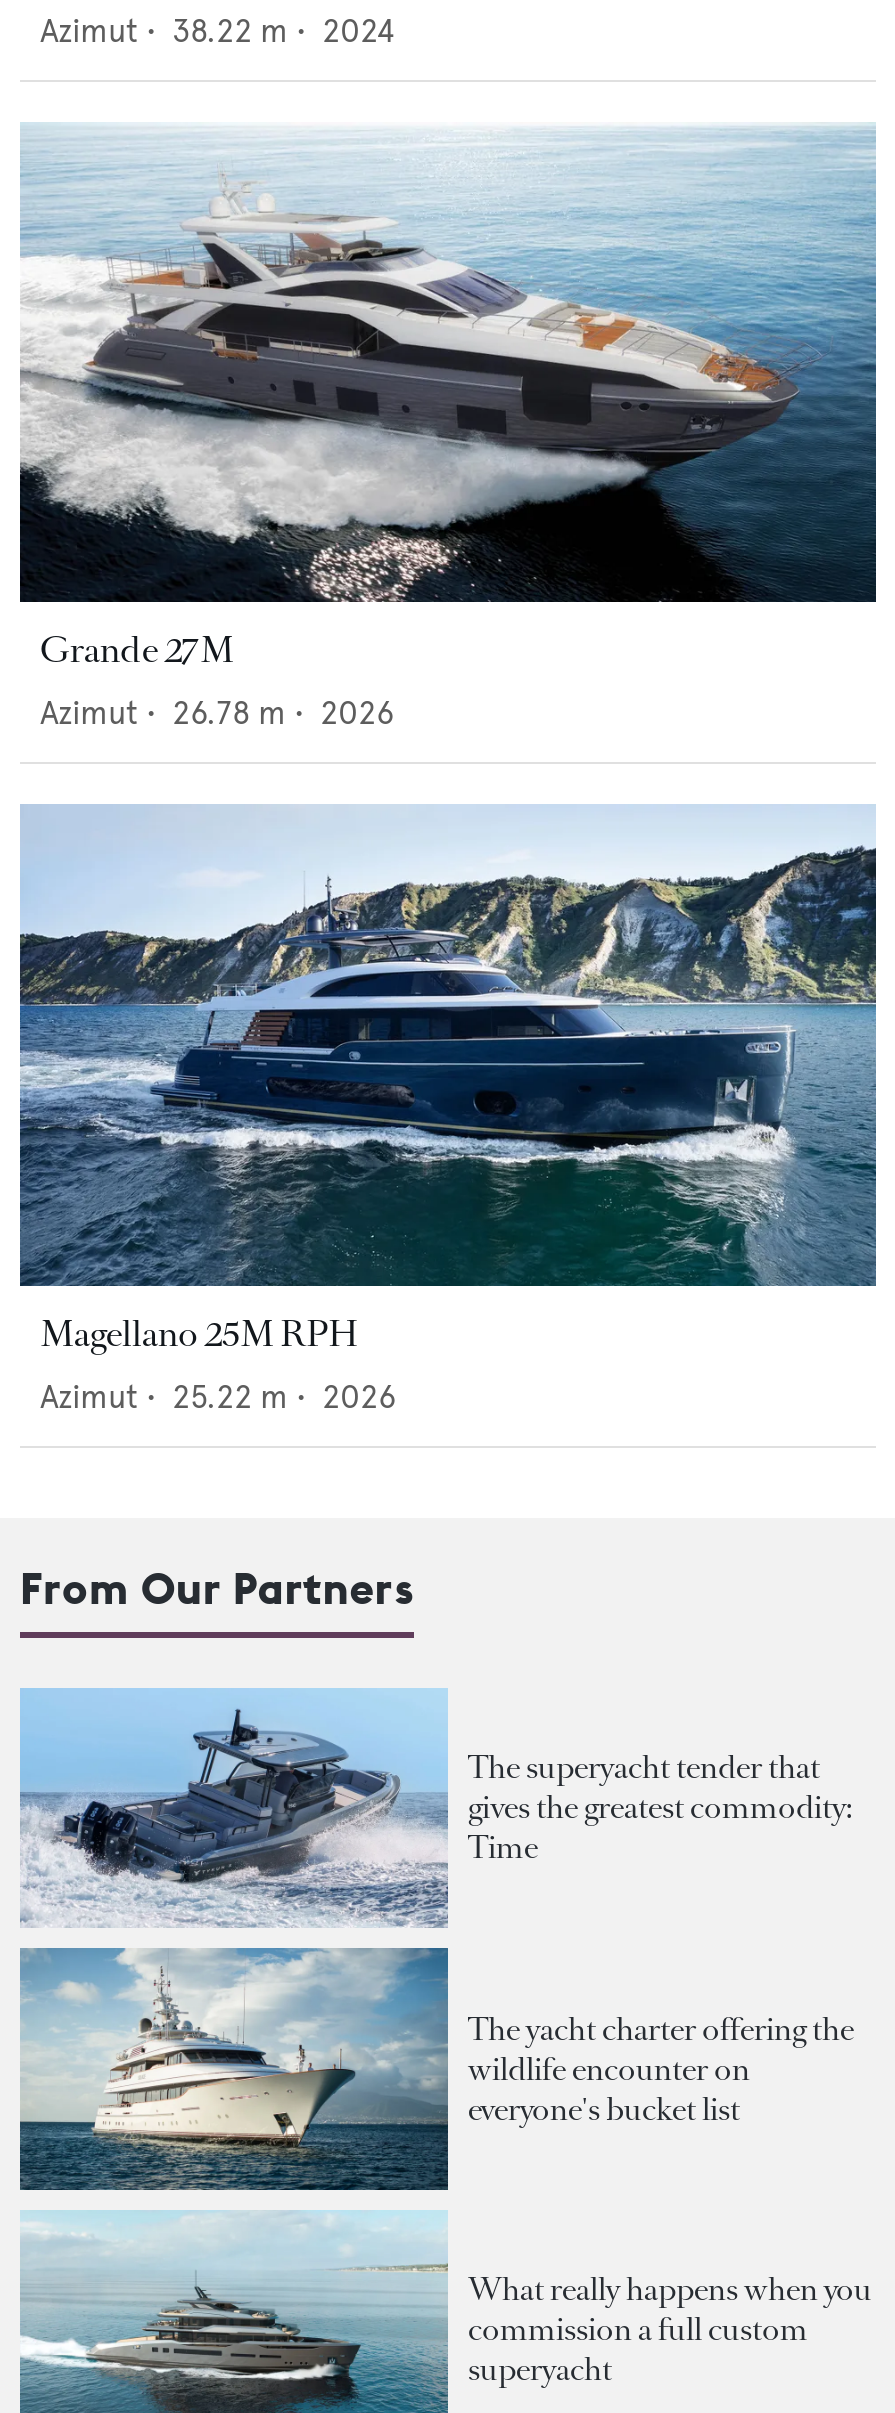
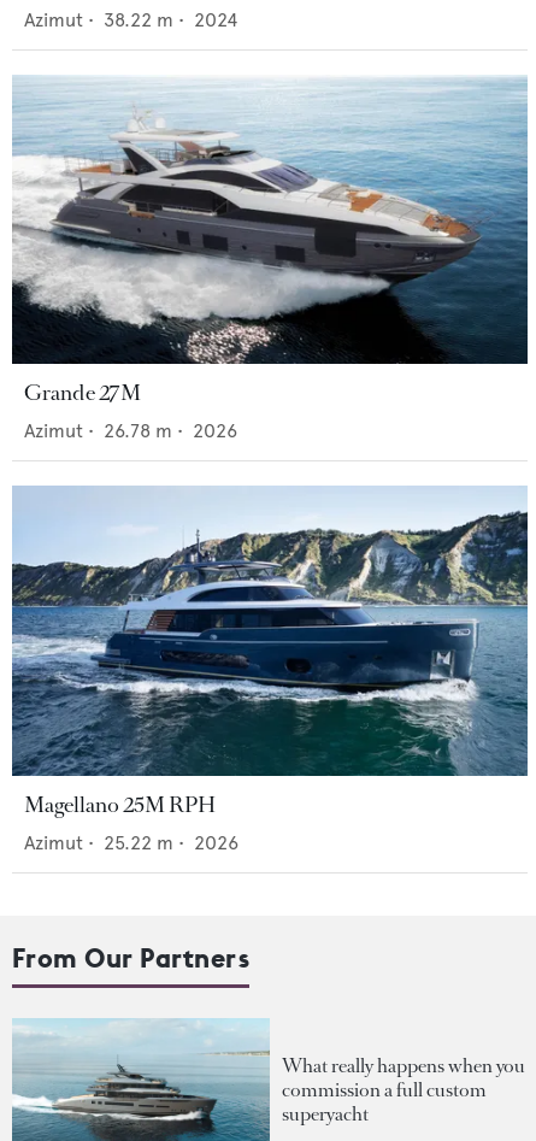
- [image]
- The superyacht tender that
- gives the greatest commodity:
- Time

- [image]
- The yacht charter offering the
- wildlife encounter on
- everyone's bucket list
